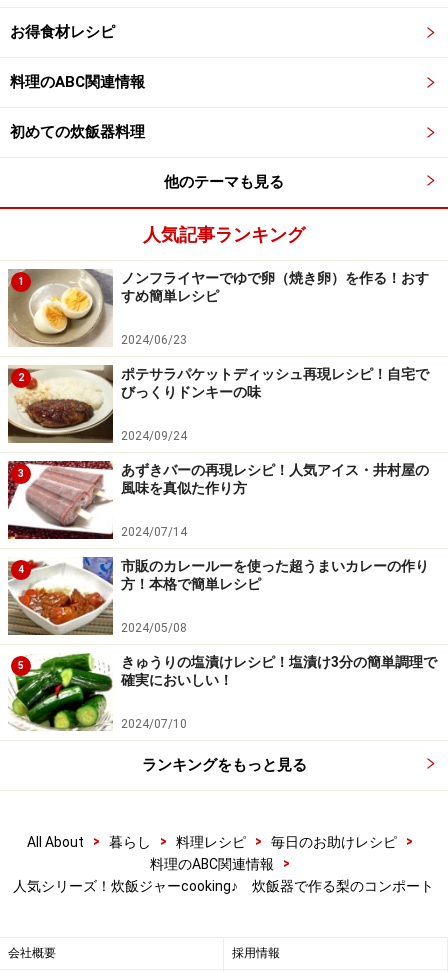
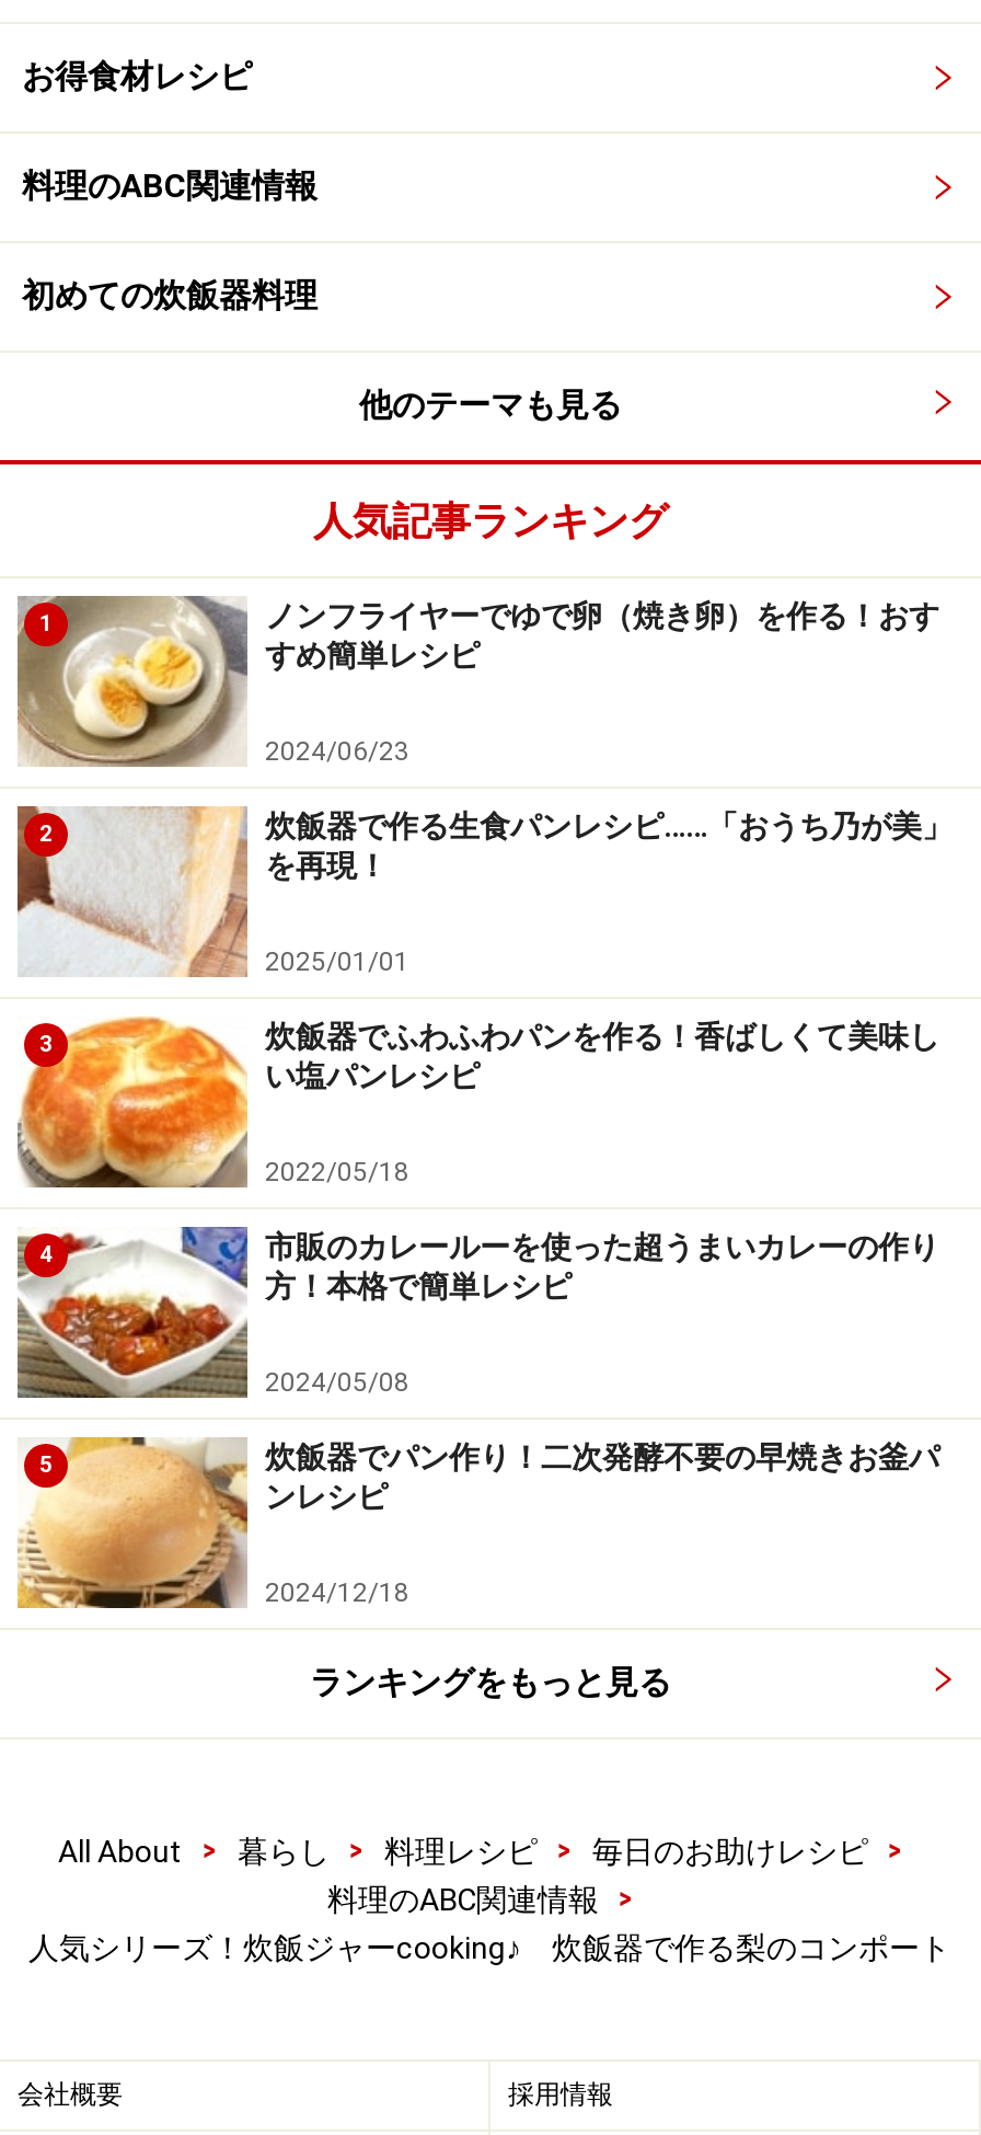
- [image]
- ポテサラパケットディッシュ再現レシピ！自宅で
- びっくりドンキーの味
+ [image]
+ 炊飯器で作る生食パンレシピ……「おうち乃が美」
+ を再現！

- 2024/09/24
+ 2025/01/01

- [image]
- あずきバーの再現レシピ！人気アイス・井村屋の
- 風味を真似た作り方
+ [image]
+ 炊飯器でふわふわパンを作る！香ばしくて美味し
+ い塩パンレシピ

- 2024/07/14
+ 2022/05/18

- [image]
- きゅうりの塩漬けレシピ！塩漬け3分の簡単調理で
- 確実においしい！
+ [image]
+ 炊飯器でパン作り！二次発酵不要の早焼きお釜パ
+ ンレシピ

- 2024/07/10
+ 2024/12/18
